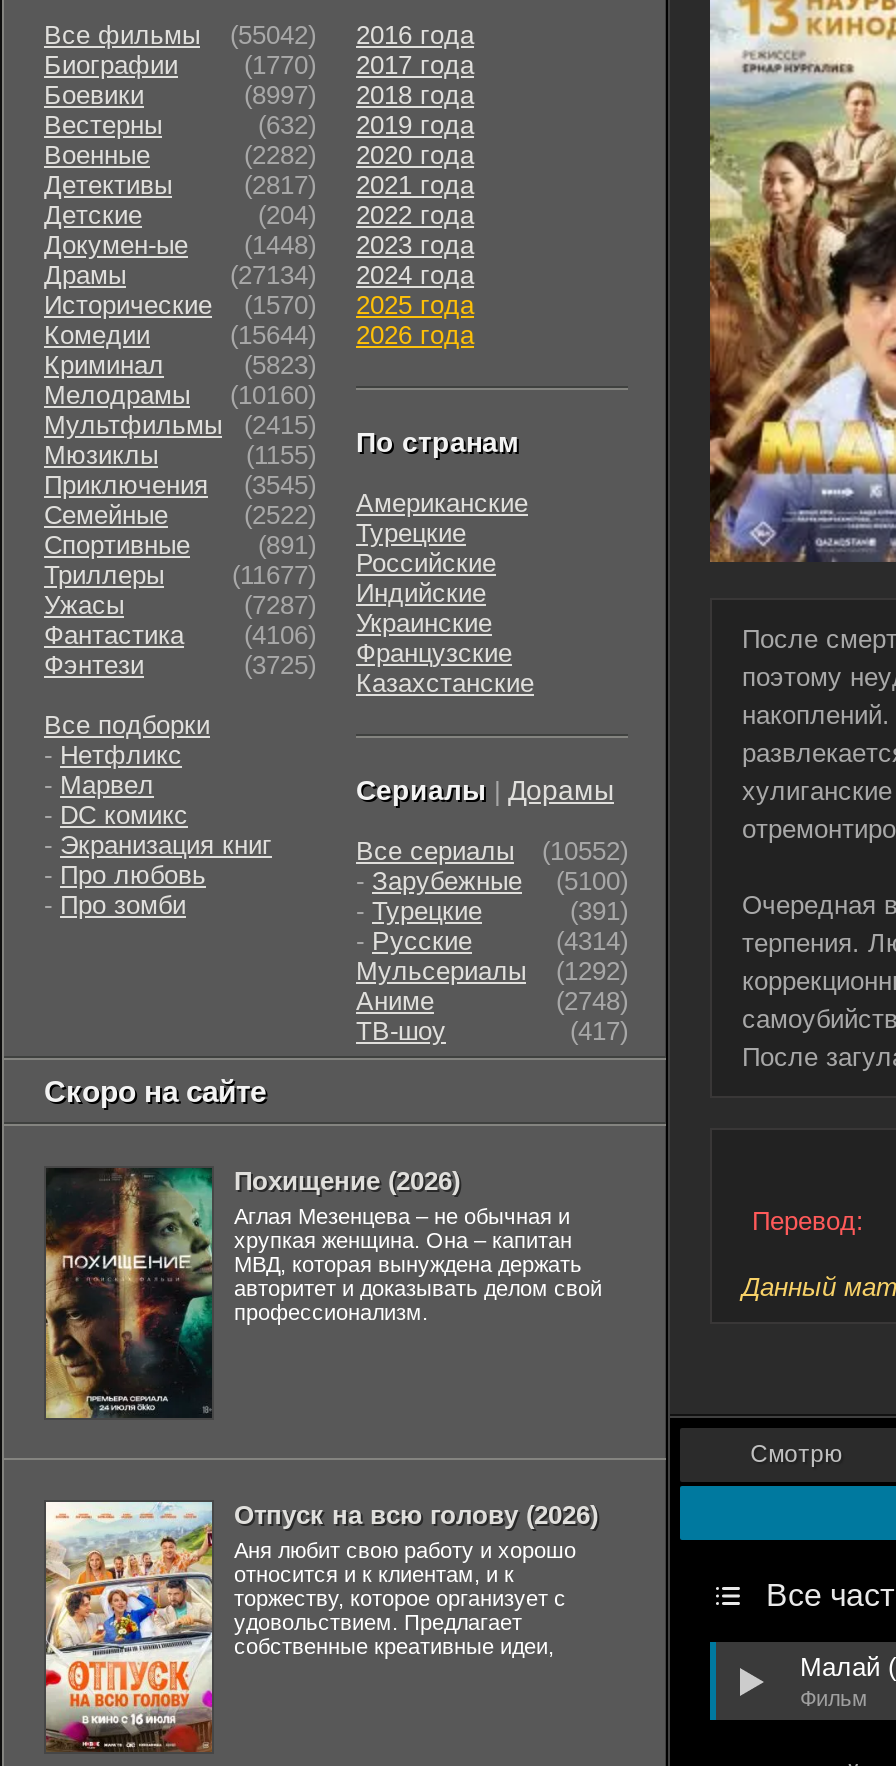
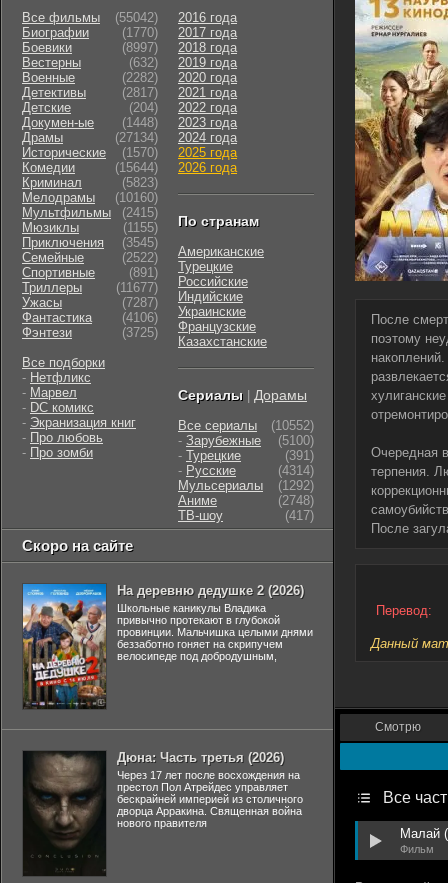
- [image]
- Похищение (2026)
- Аглая Мезенцева – не обычная и
- хрупкая женщина. Она – капитан
- МВД, которая вынуждена держать
- авторитет и доказывать делом свой
- профессионализм.
+ [image]
+ На деревню дедушке 2 (2026)
+ Школьные каникулы Владика
+ привычно протекают в глубокой
+ провинции. Мальчишка целыми днями
+ беззаботно гоняет на скрипучем
+ велосипеде под добродушным,

- [image]
- Отпуск на всю голову (2026)
- Аня любит свою работу и хорошо
- относится и к клиентам, и к
- торжеству, которое организует с
- удовольствием. Предлагает
- собственные креативные идеи,
+ [image]
+ Дюна: Часть третья (2026)
+ Через 17 лет после восхождения на
+ престол Пол Атрейдес управляет
+ бескрайней империей из столичного
+ дворца Арракина. Священная война
+ нового правителя
